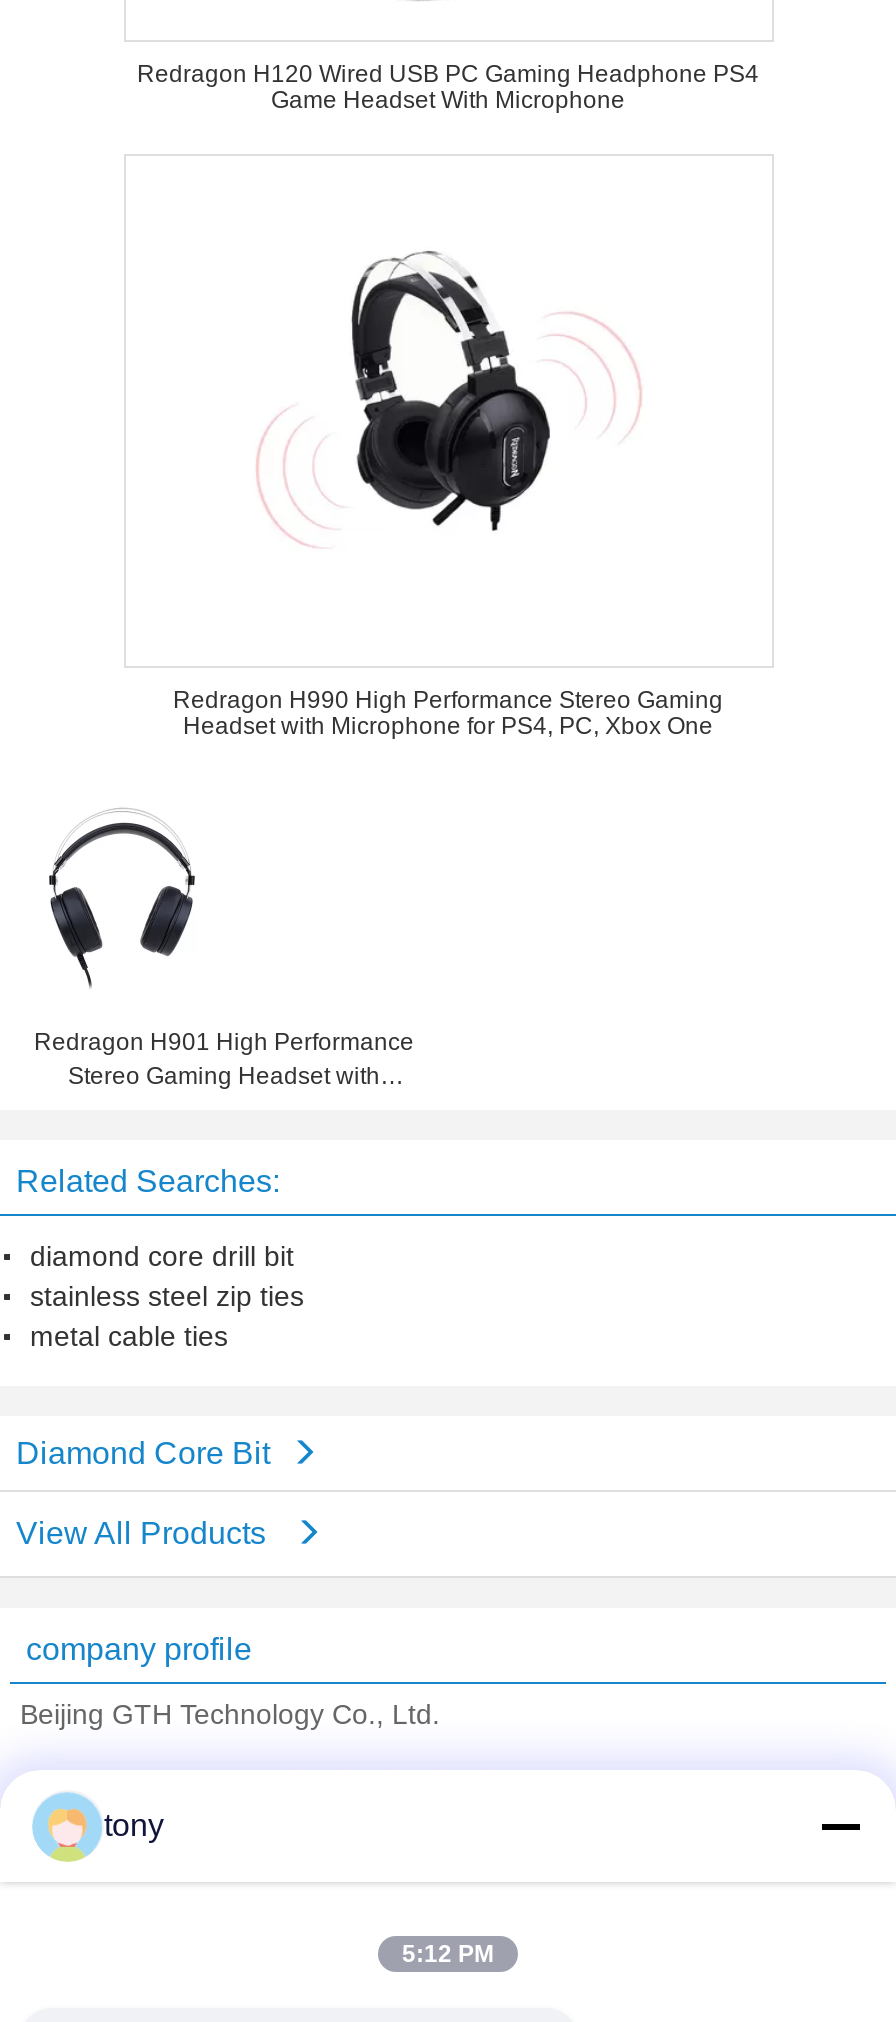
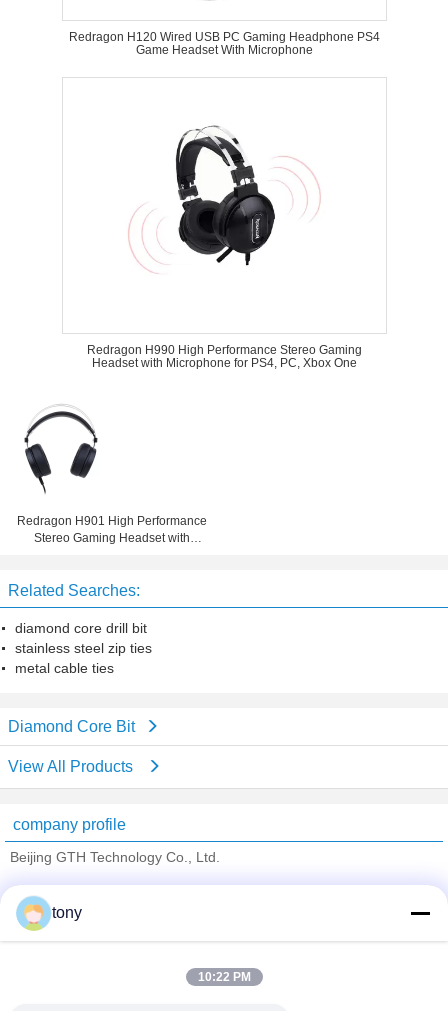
- 5:12 PM
+ 10:22 PM
